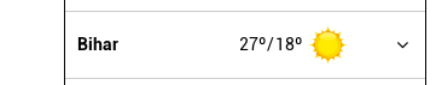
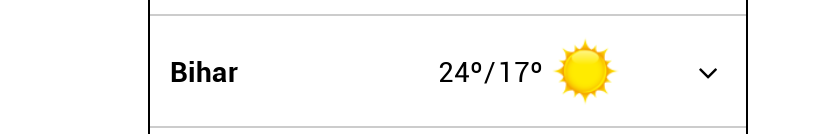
- 27º 18º
+ 24º 17º
